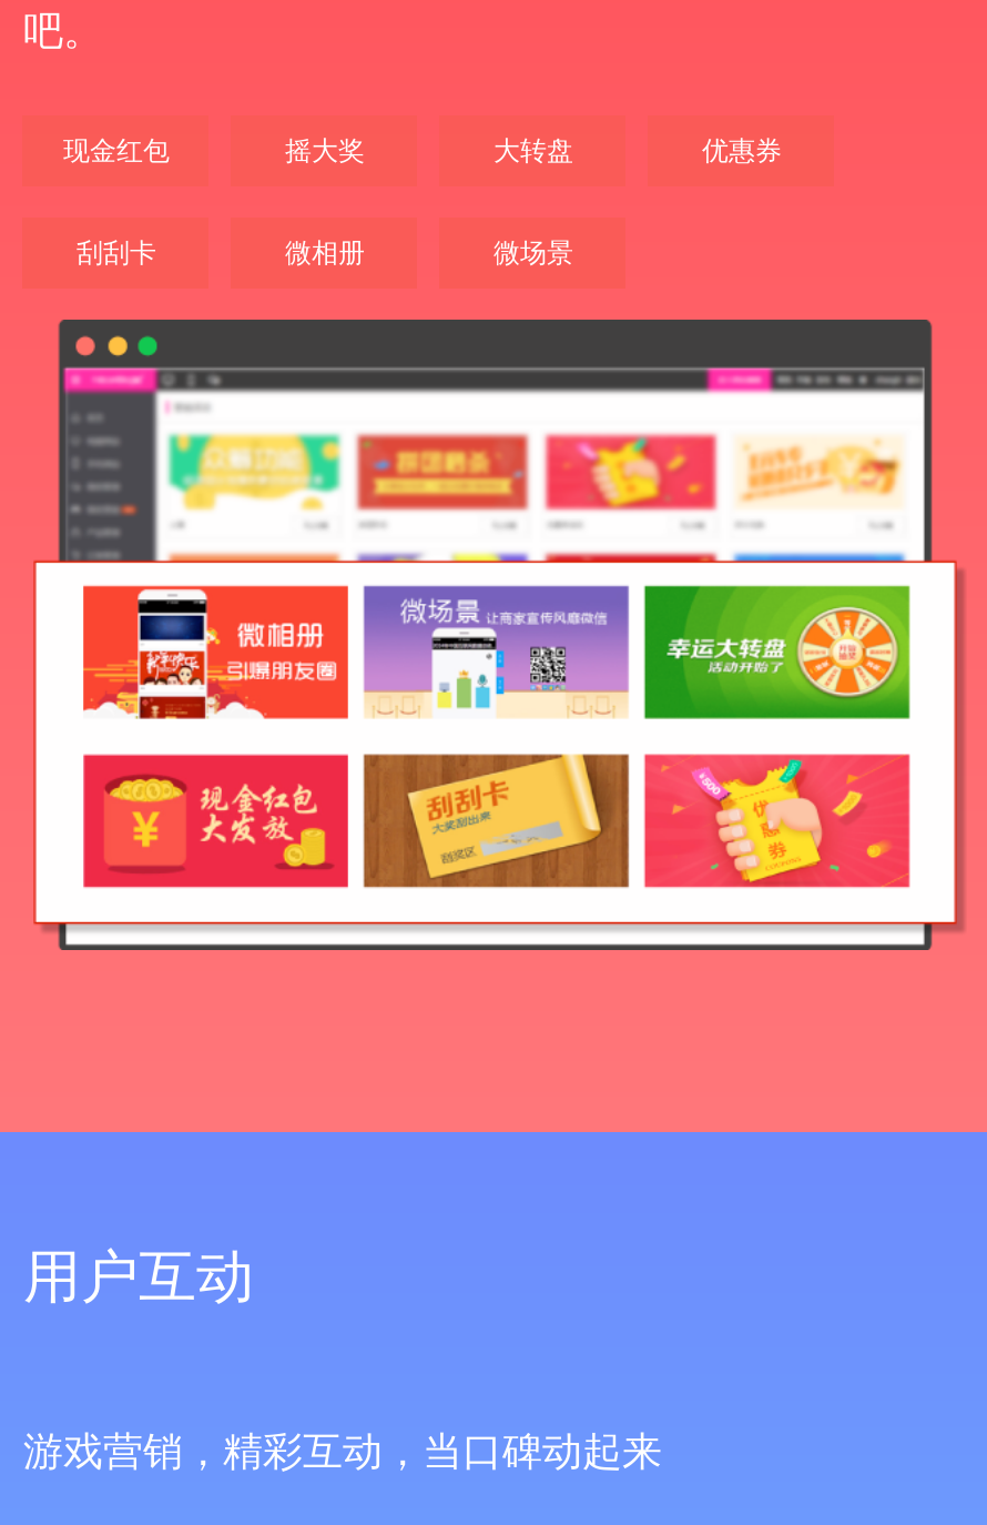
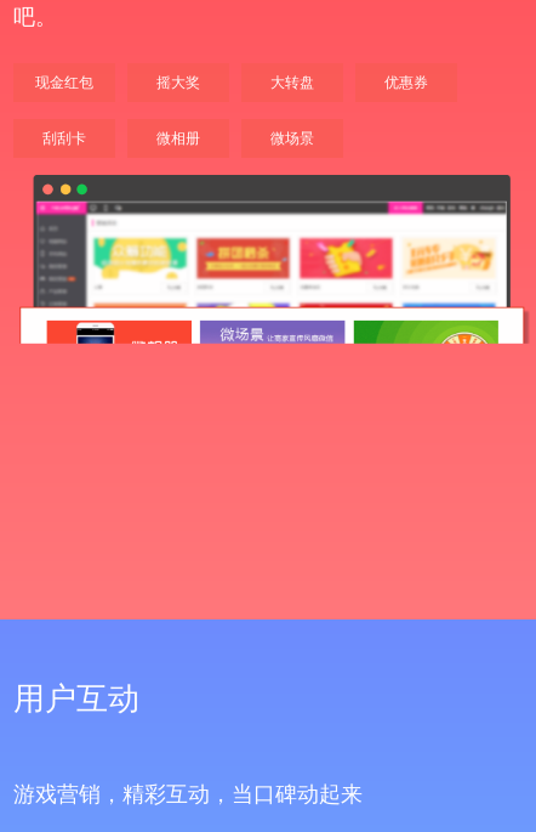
- [image]
